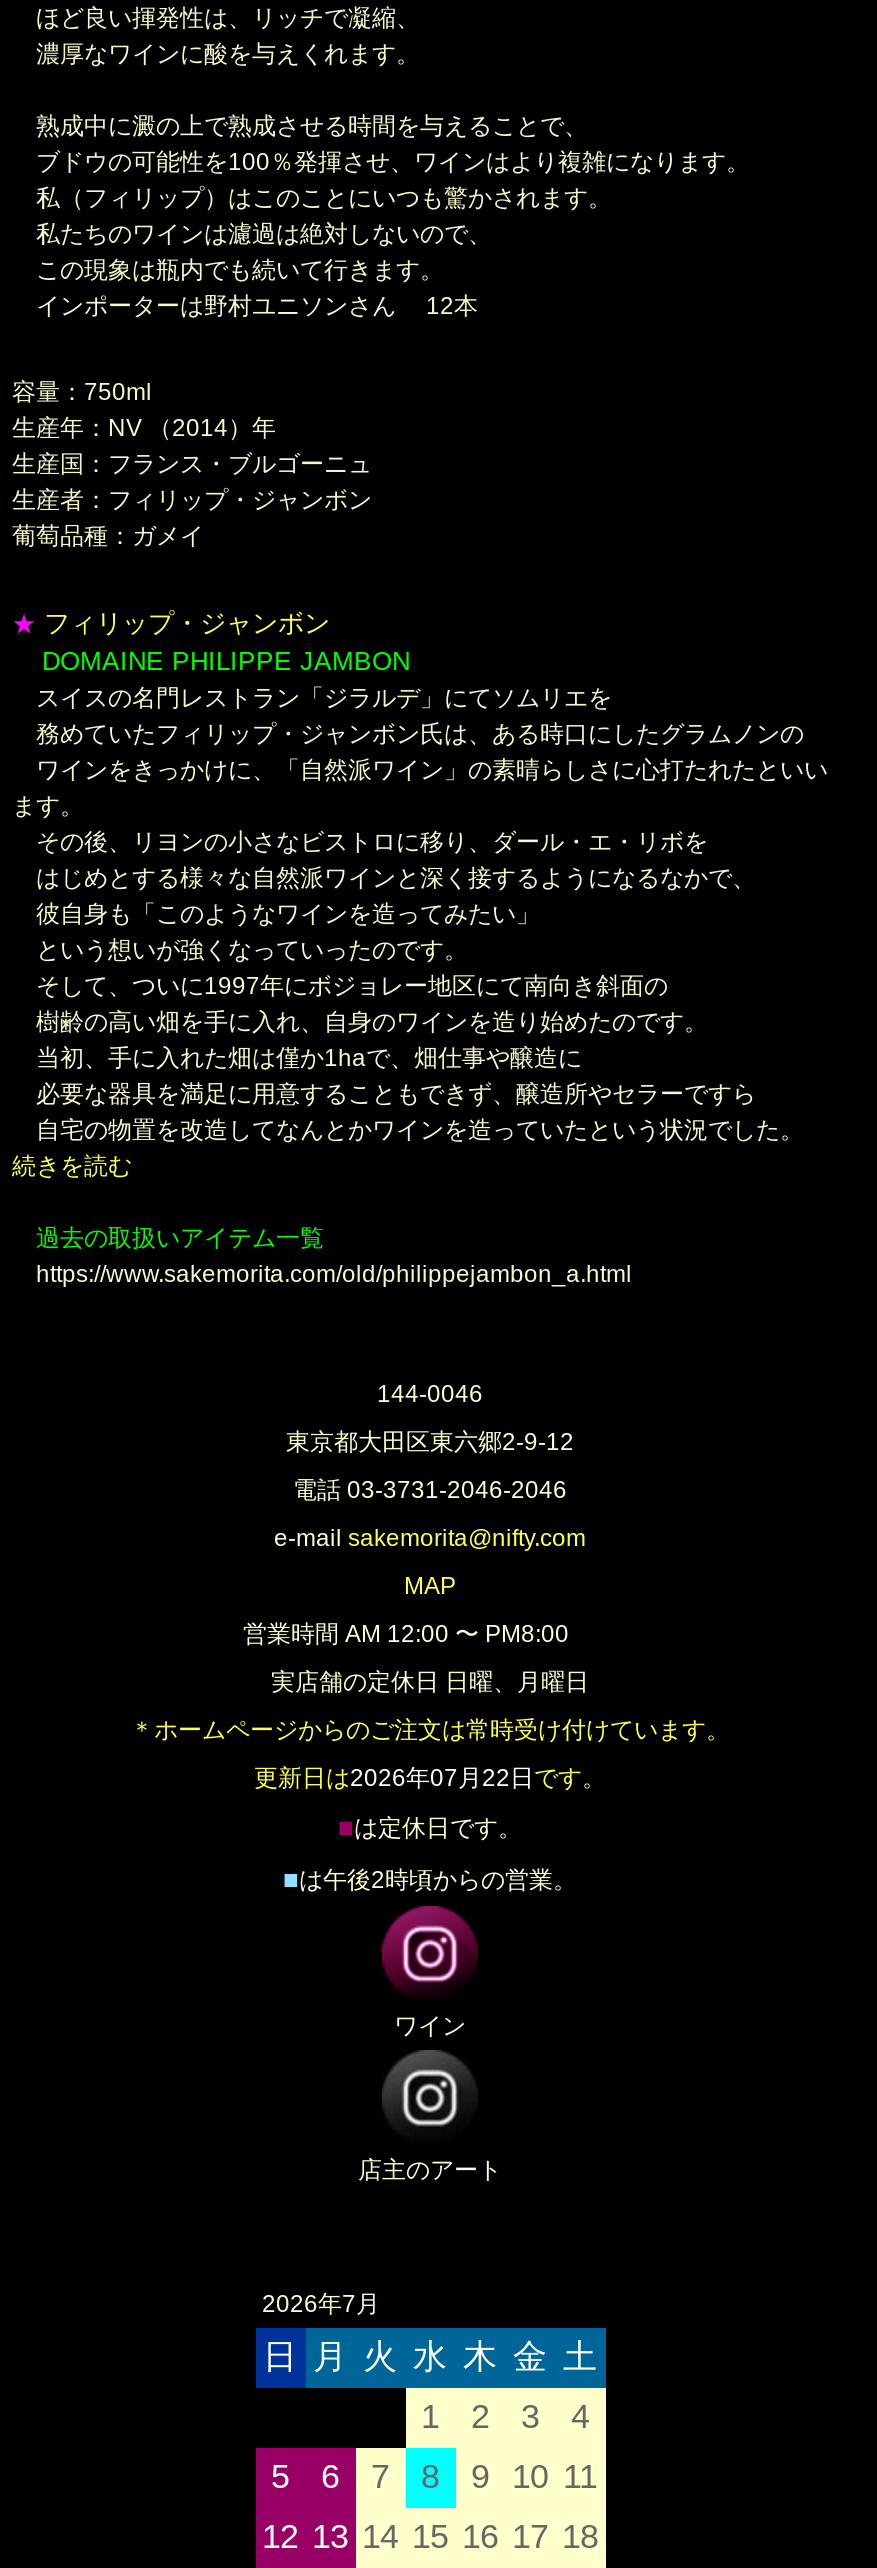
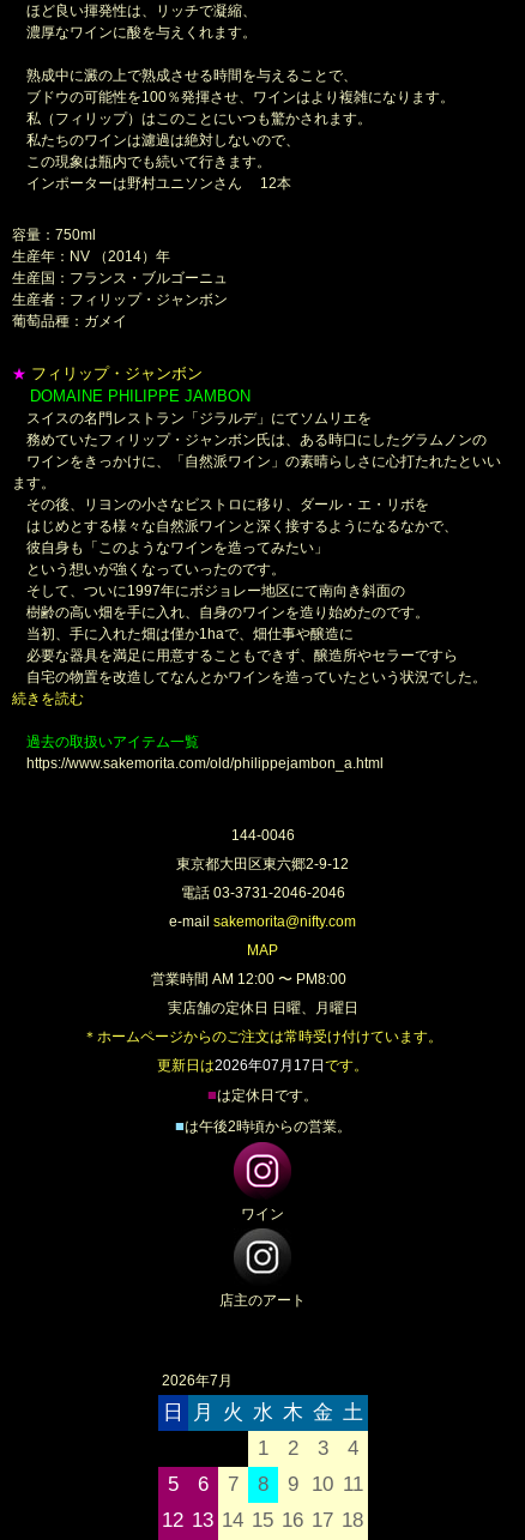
- 更新日は2026年07月22日です。
+ 更新日は2026年07月17日です。
